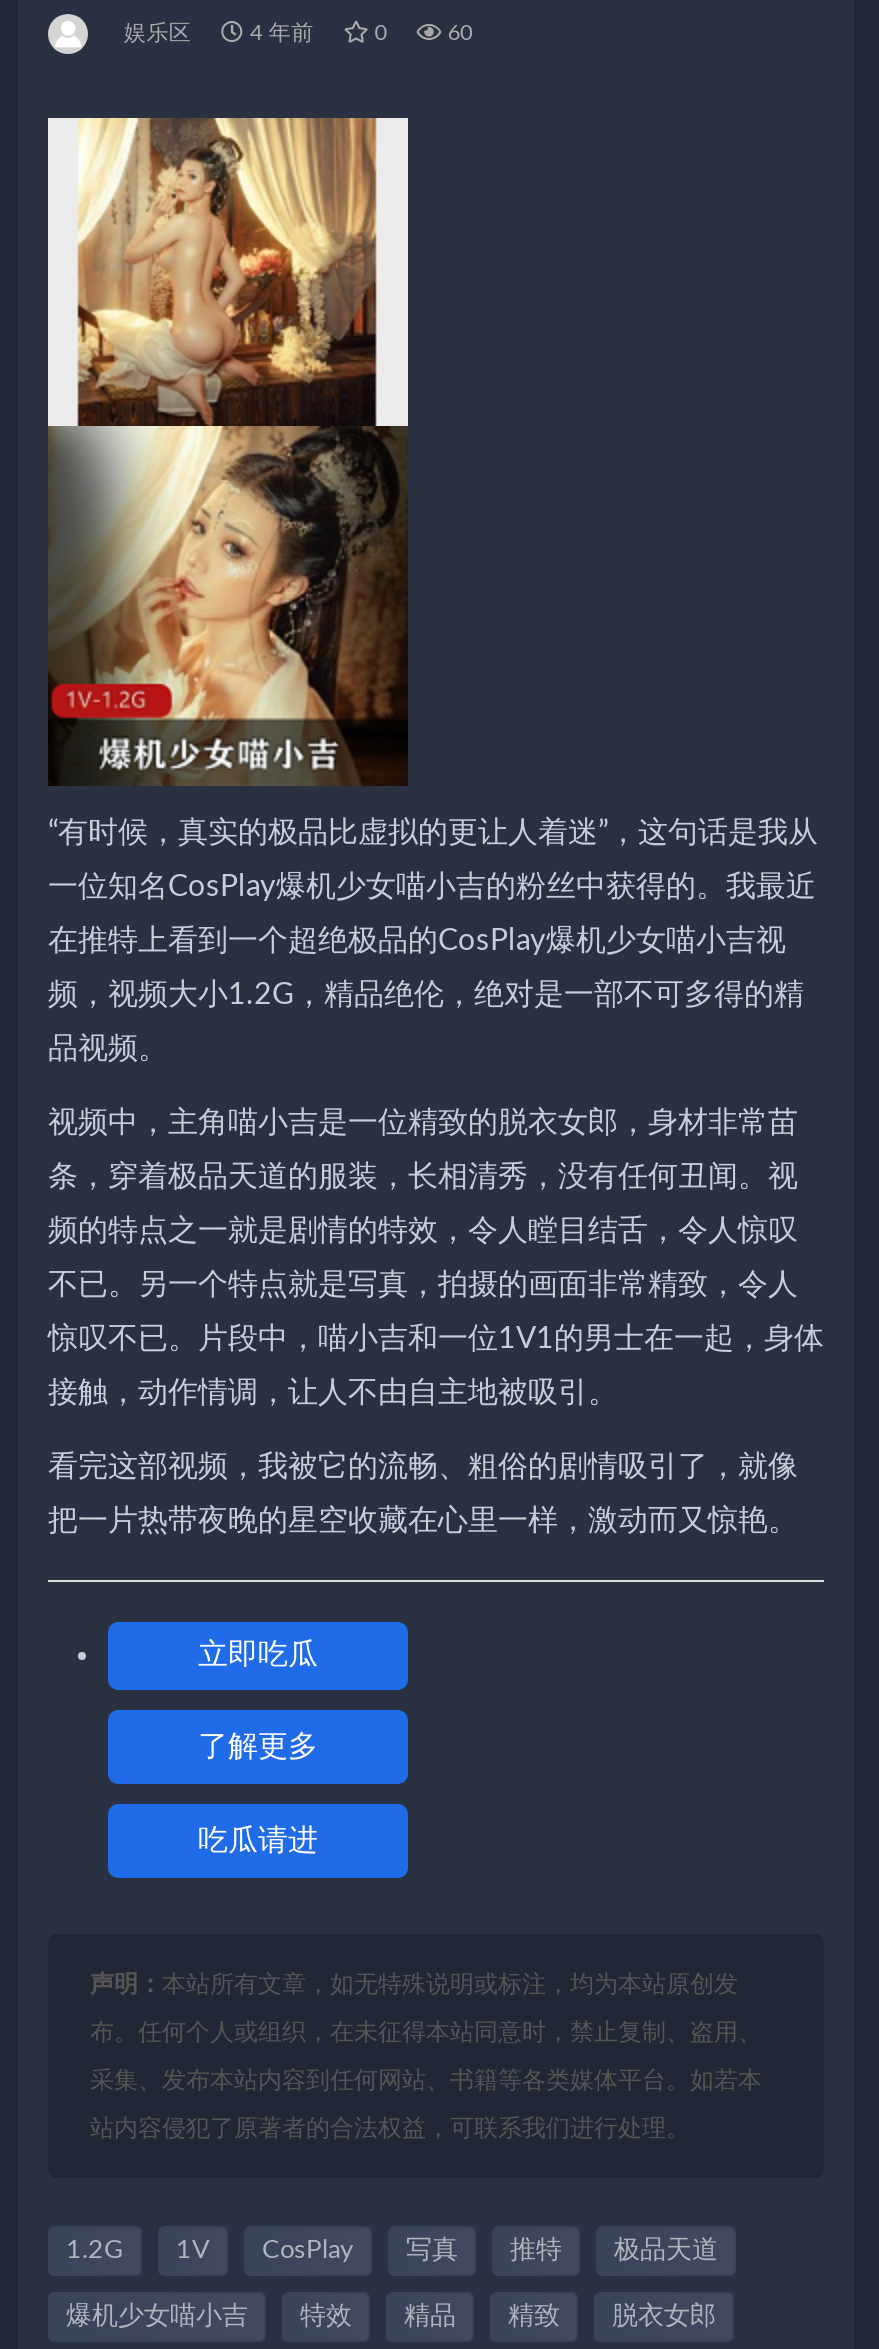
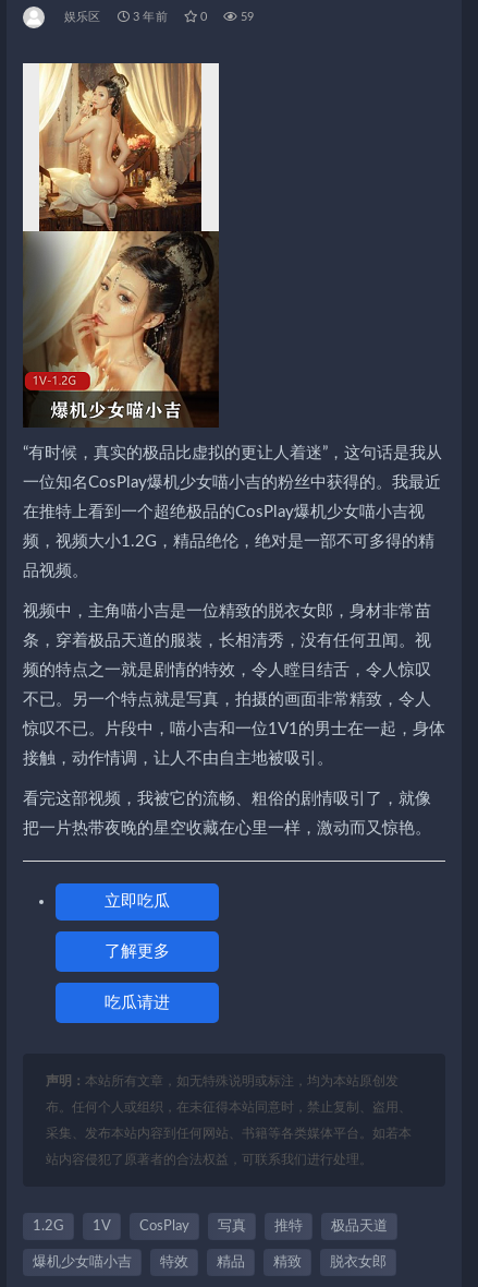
- 4 年前
+ 3 年前

- 60
+ 59
